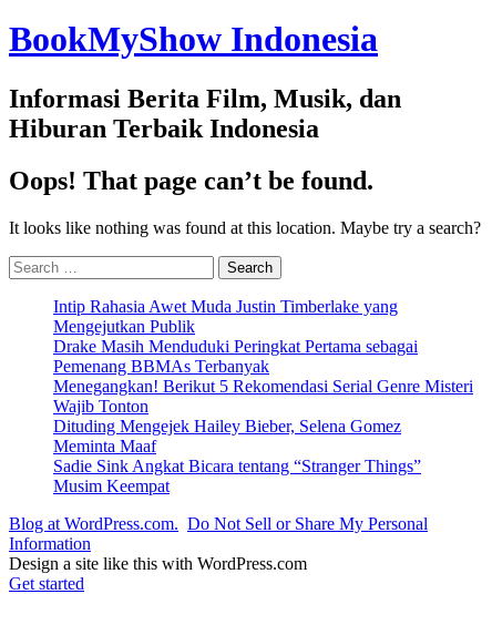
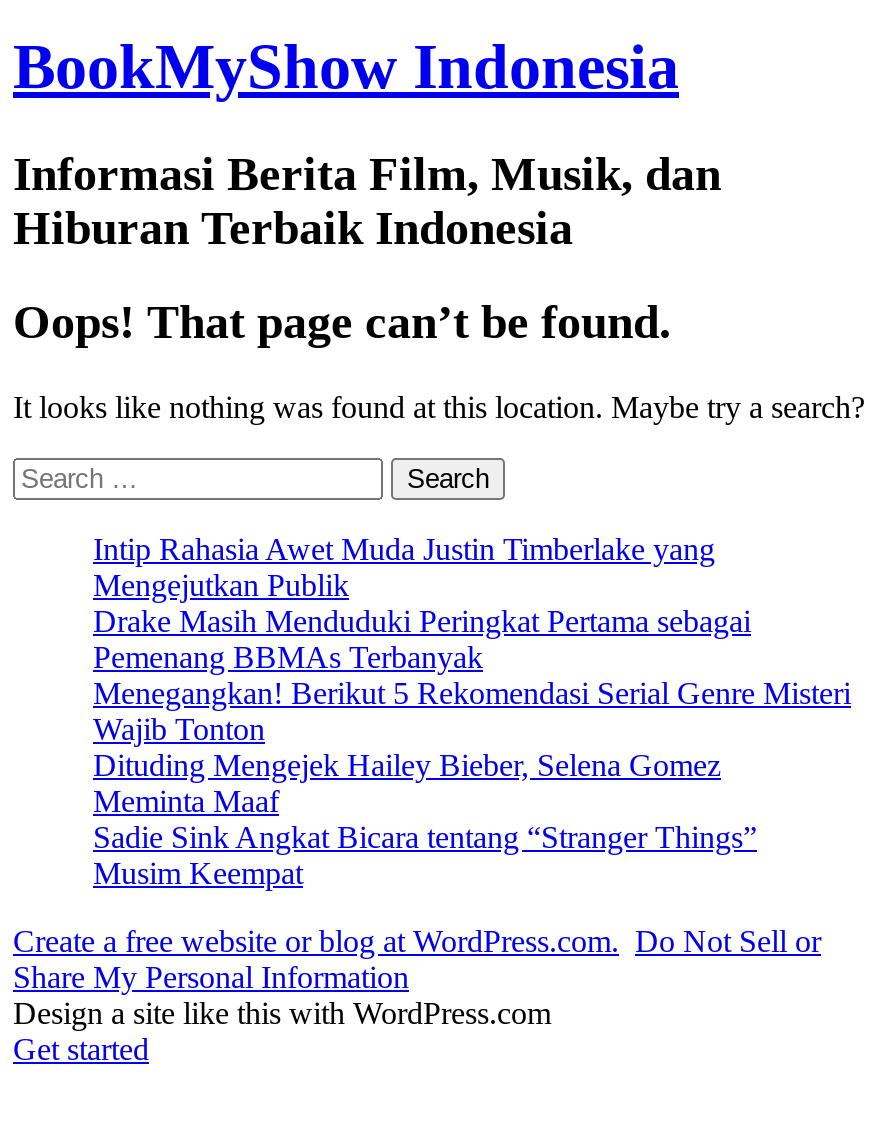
- Blog at WordPress.com. Do Not Sell or Share My Personal
- Information
+ Create a free website or blog at WordPress.com. Do Not Sell or
+ Share My Personal Information
